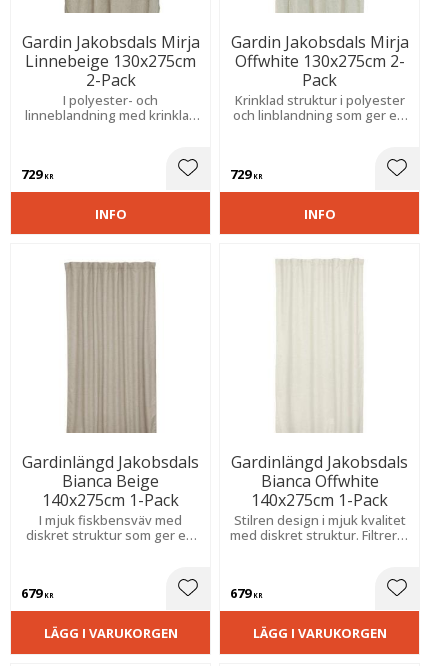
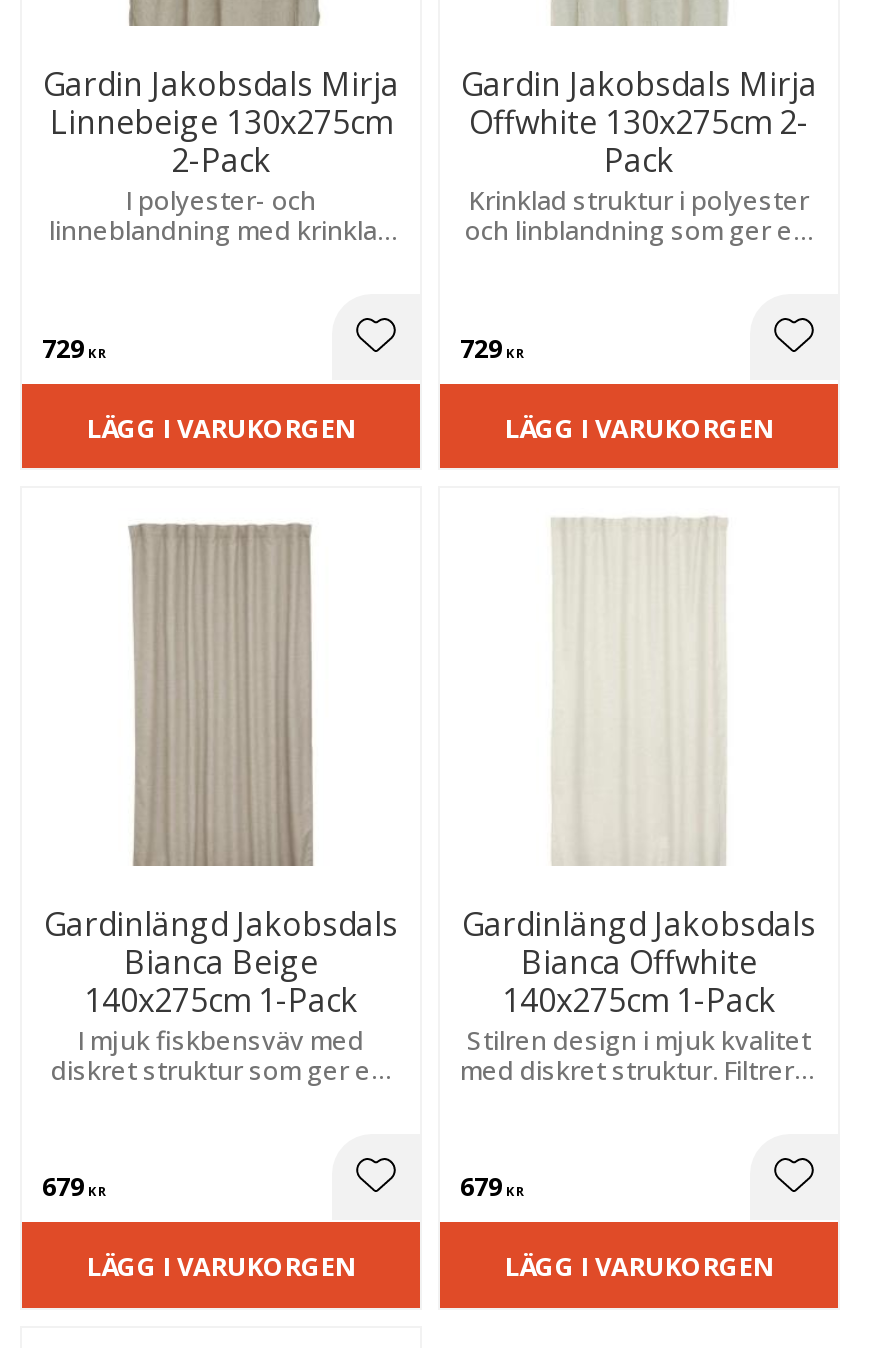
- INFO
+ LÄGG I VARUKORGEN

- INFO
+ LÄGG I VARUKORGEN
